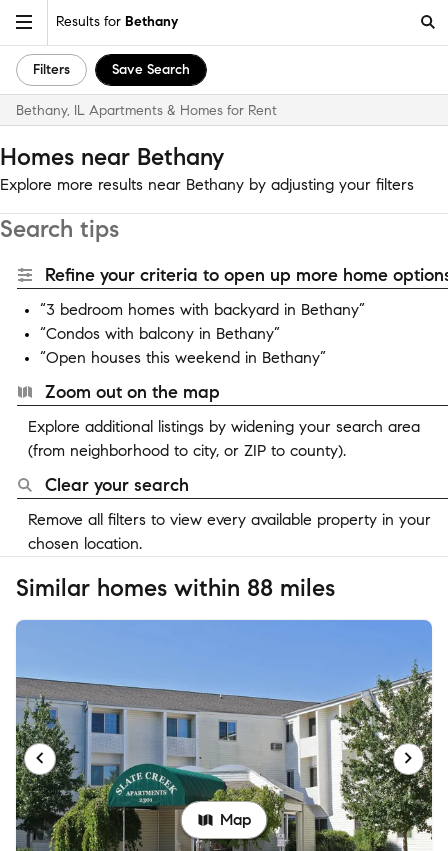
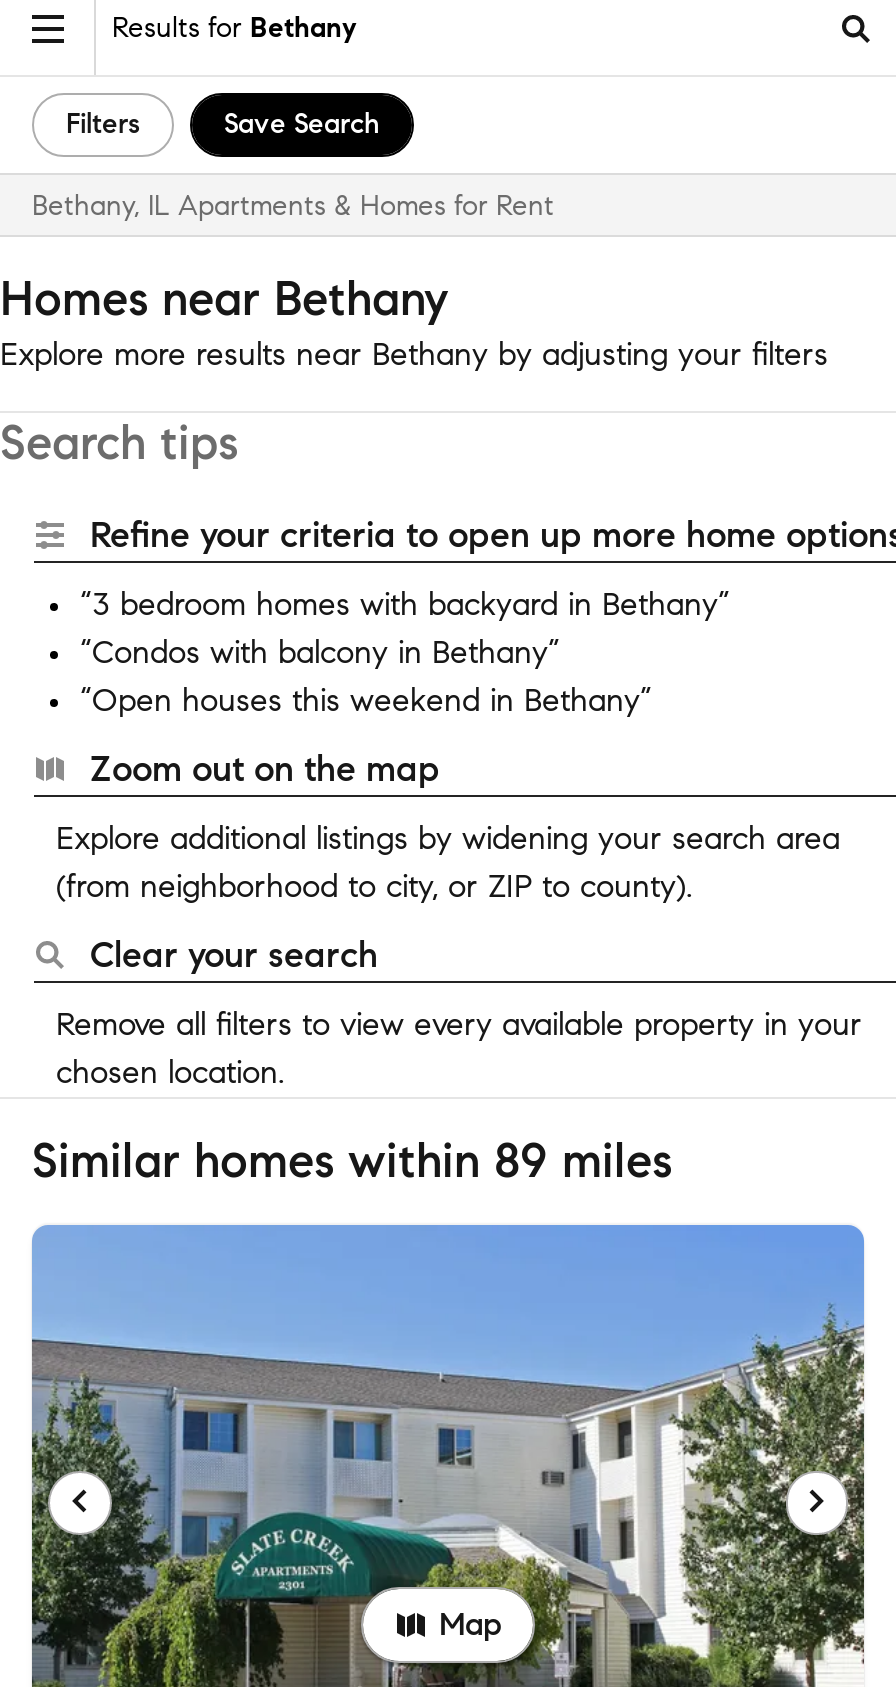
- Similar homes within 88 miles
+ Similar homes within 89 miles
